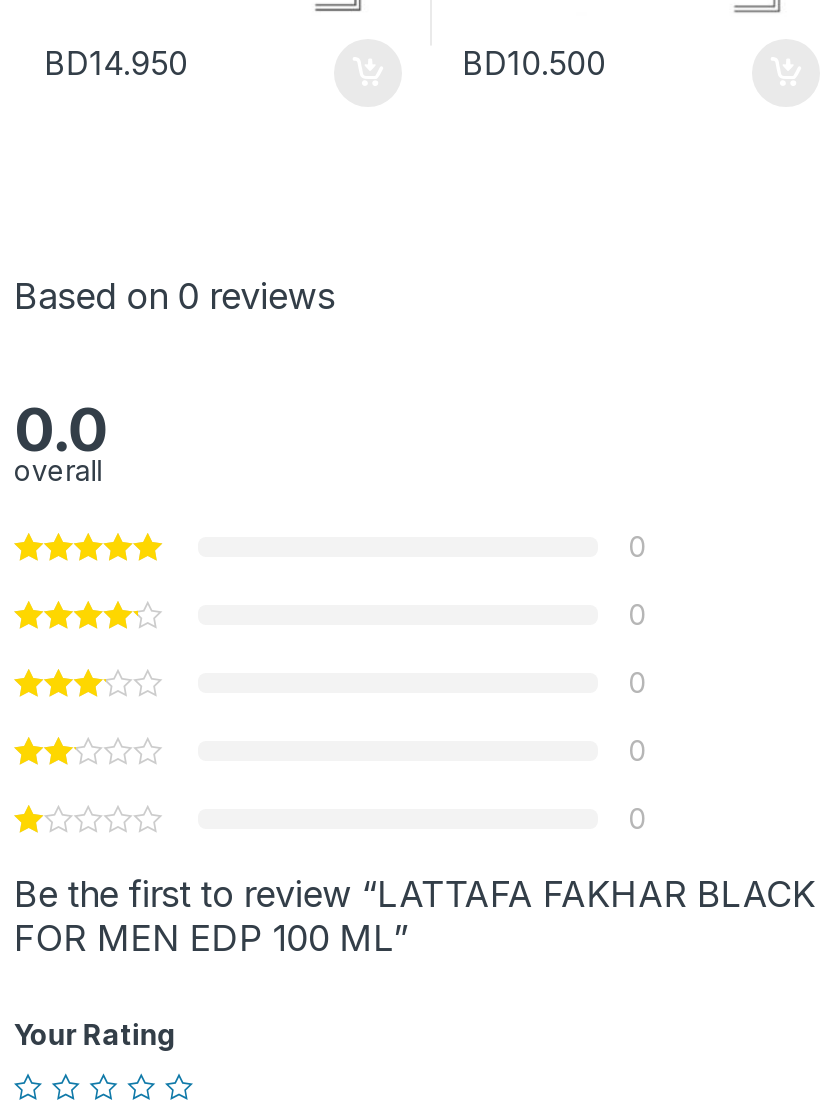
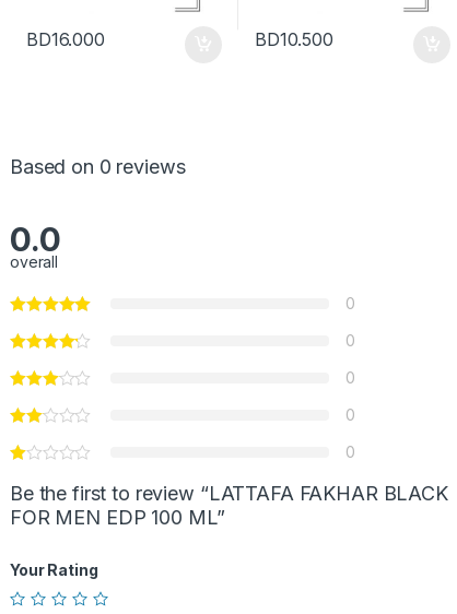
- BD14.950
+ BD16.000
